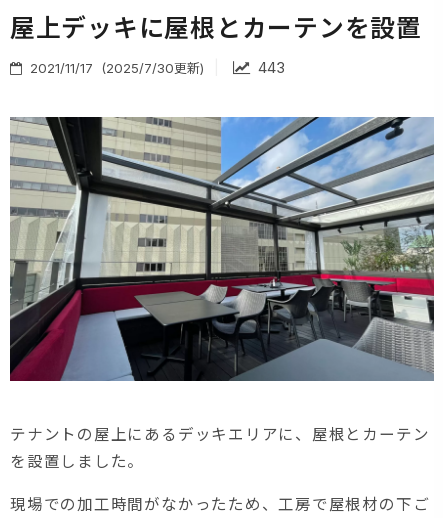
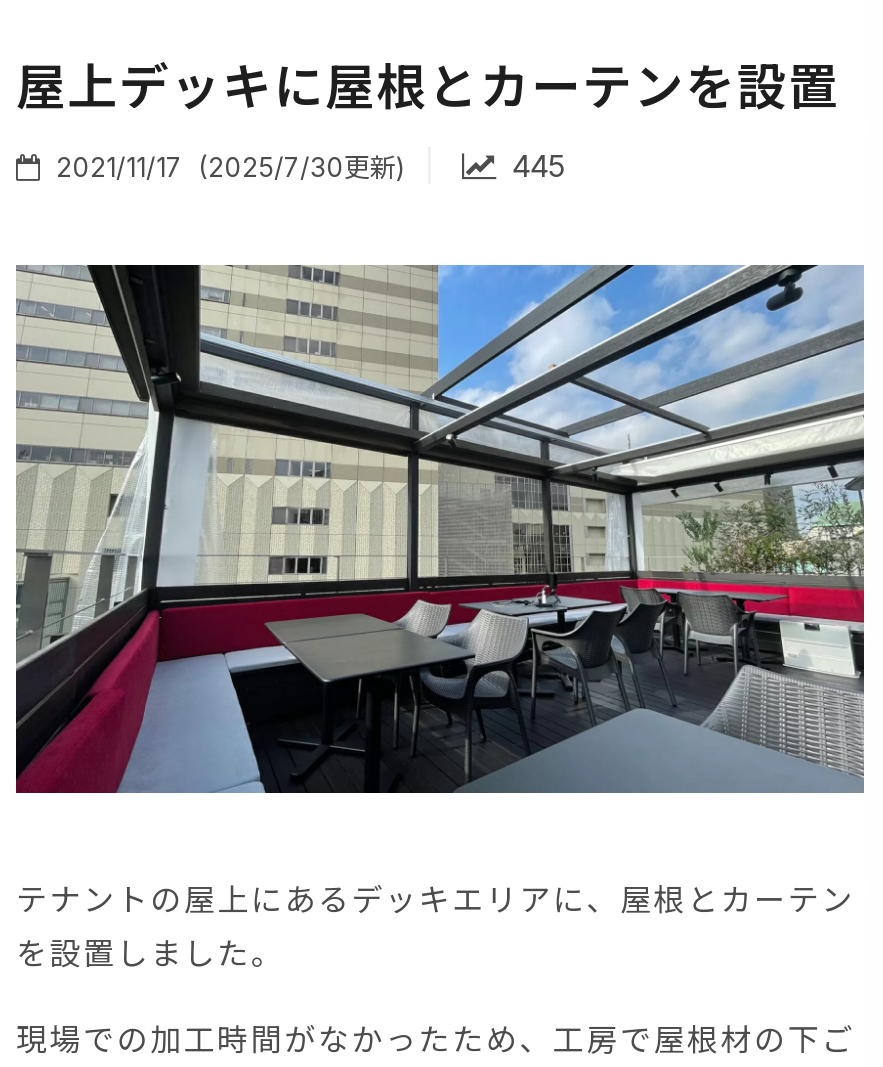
- 443
+ 445
